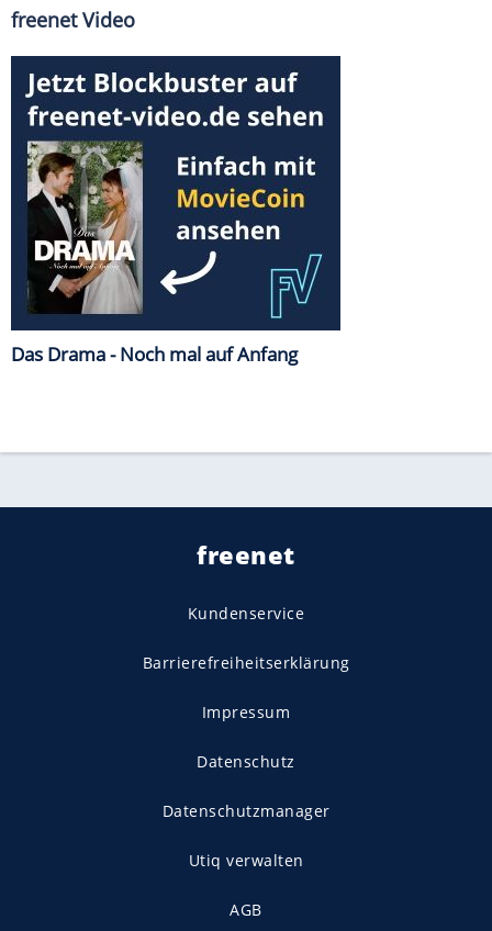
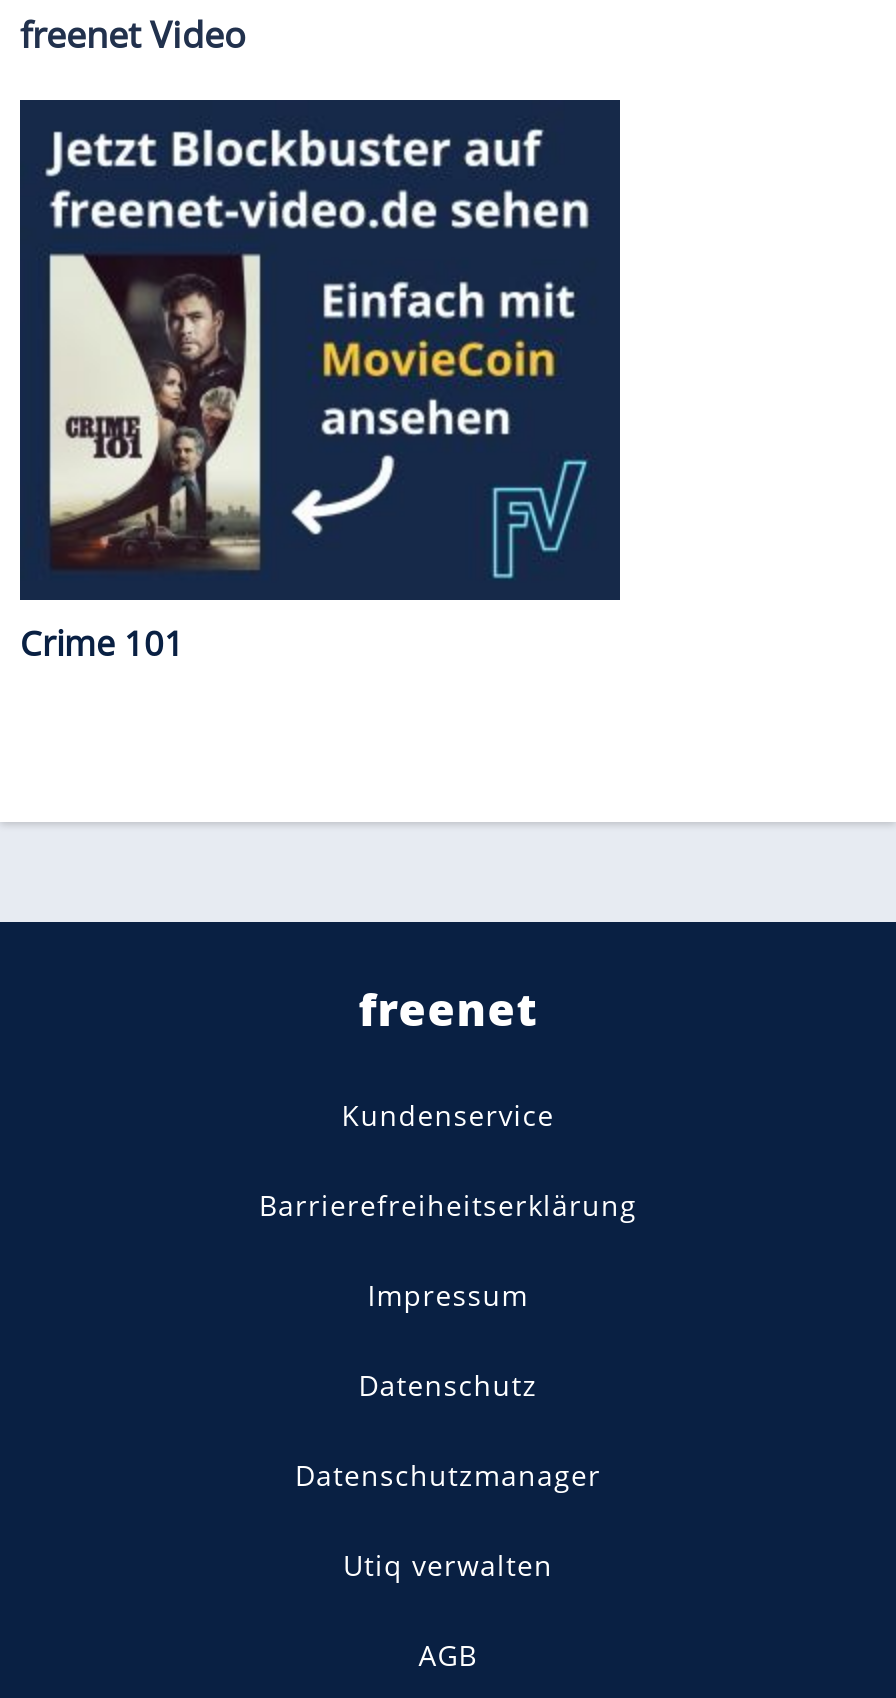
- [image]
- Das Drama - Noch mal auf Anfang
+ [image]
+ Crime 101
